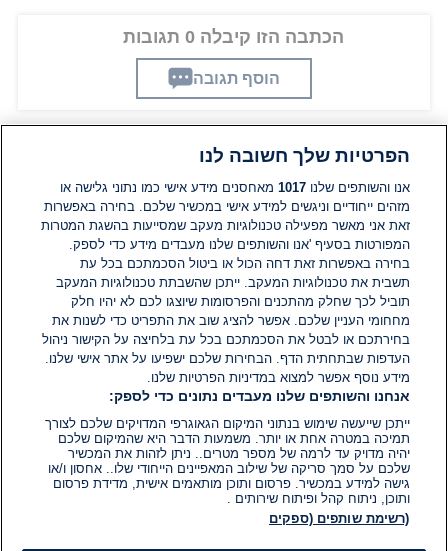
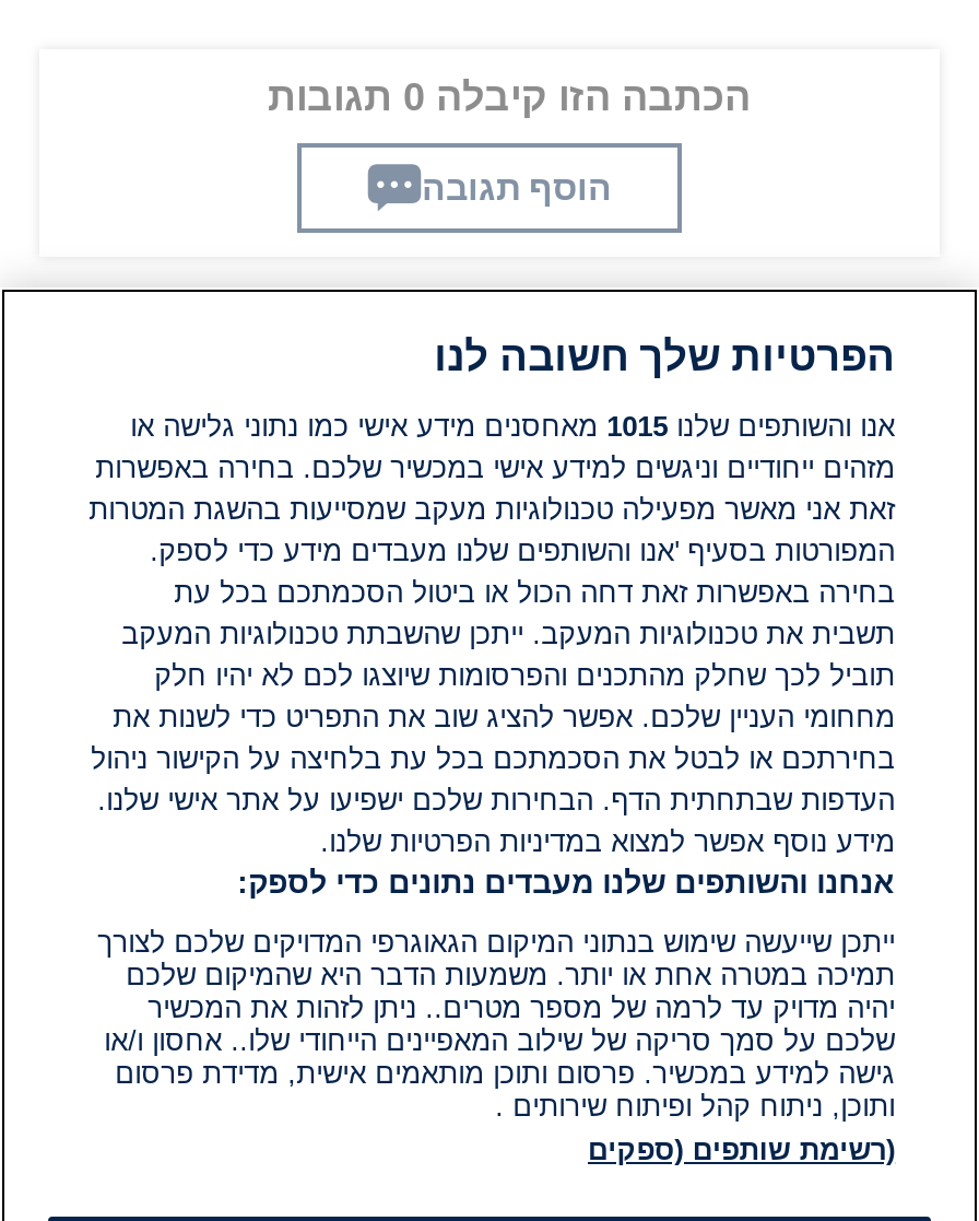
- אנו והשותפים שלנו 1017 מאחסנים מידע אישי כמו נתוני גלישה או
+ אנו והשותפים שלנו 1015 מאחסנים מידע אישי כמו נתוני גלישה או
